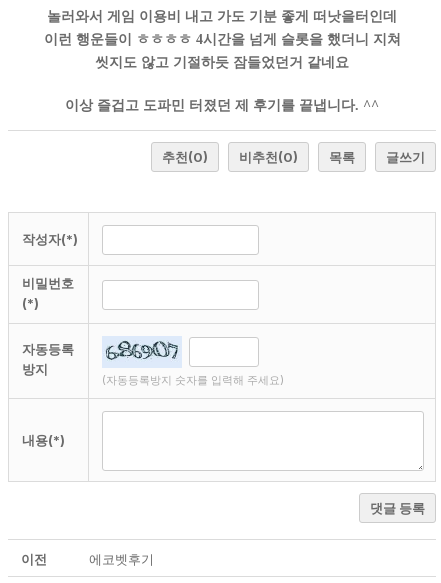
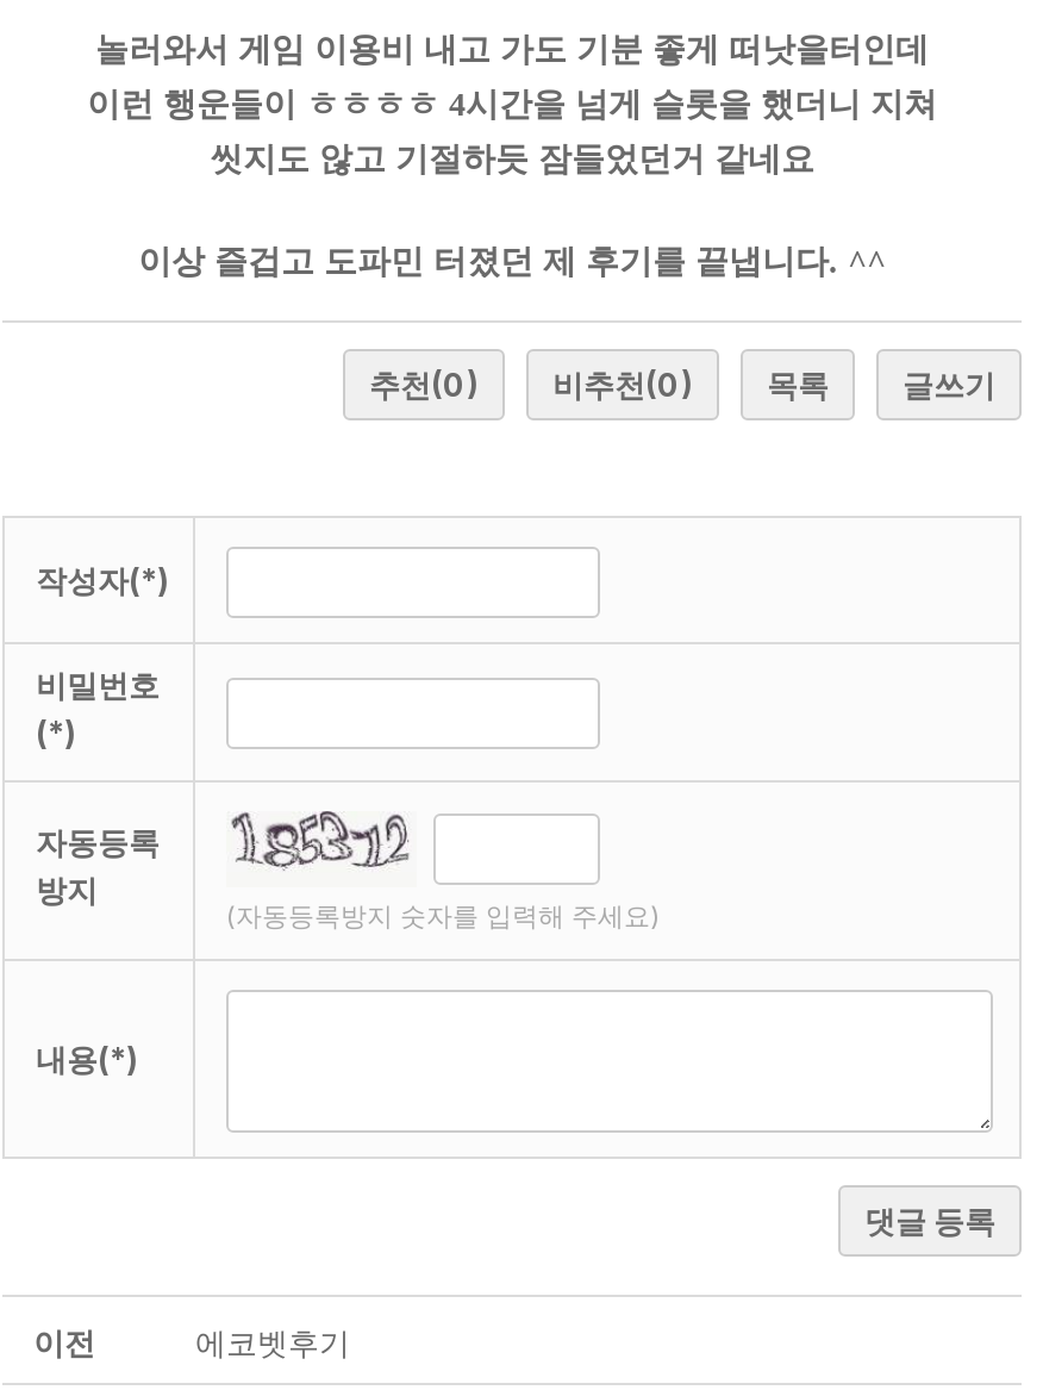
- [image]
+ [image]
